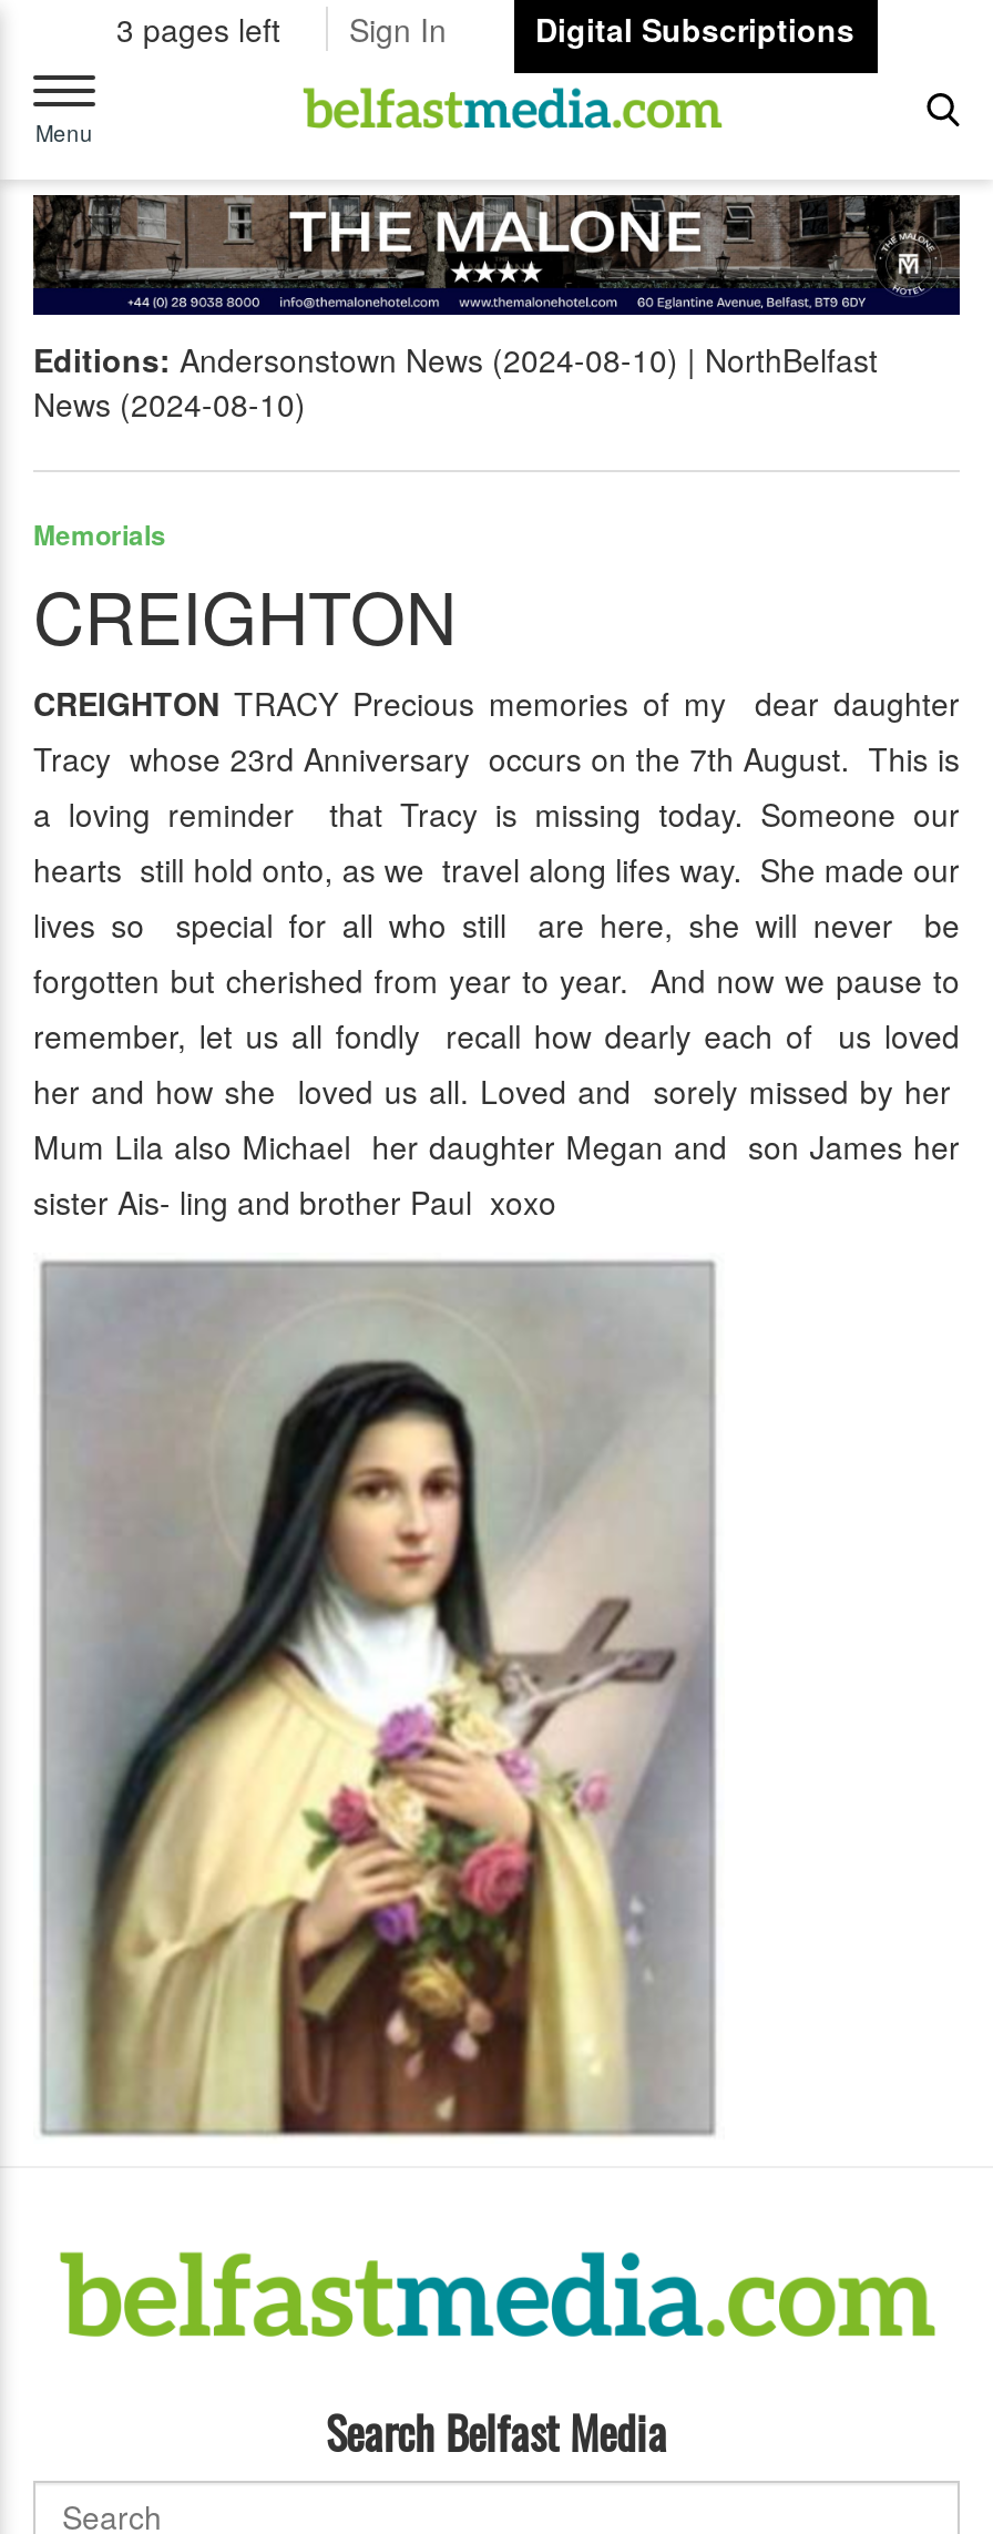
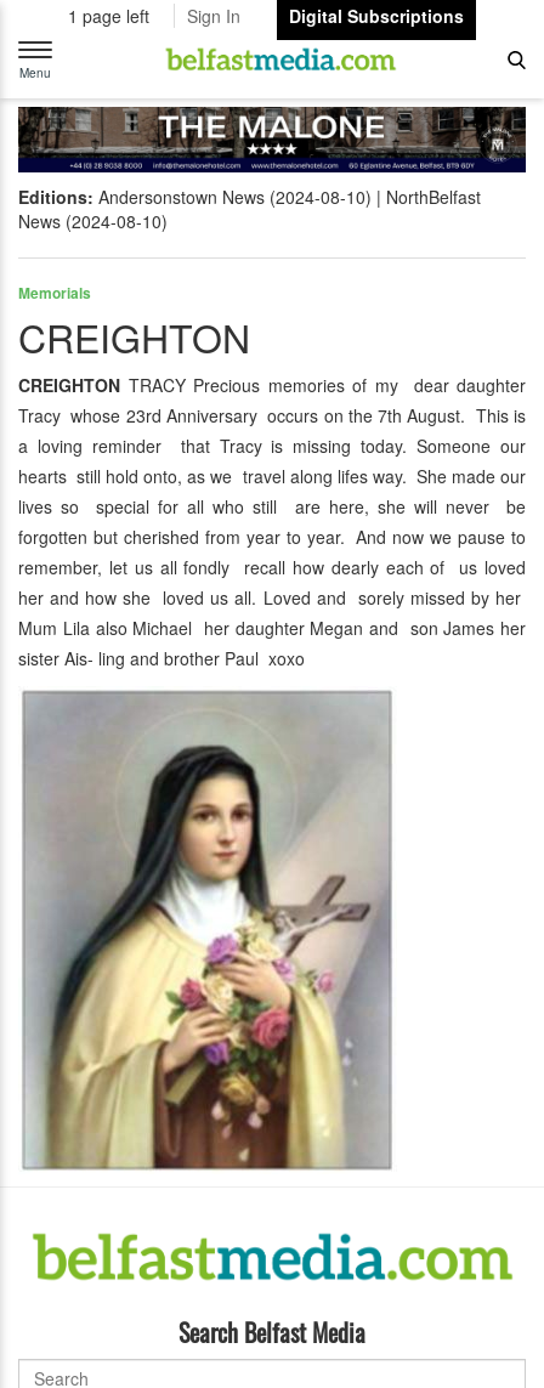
- 3 pages left Sign In Digital Subscriptions
+ 1 page left Sign In Digital Subscriptions
